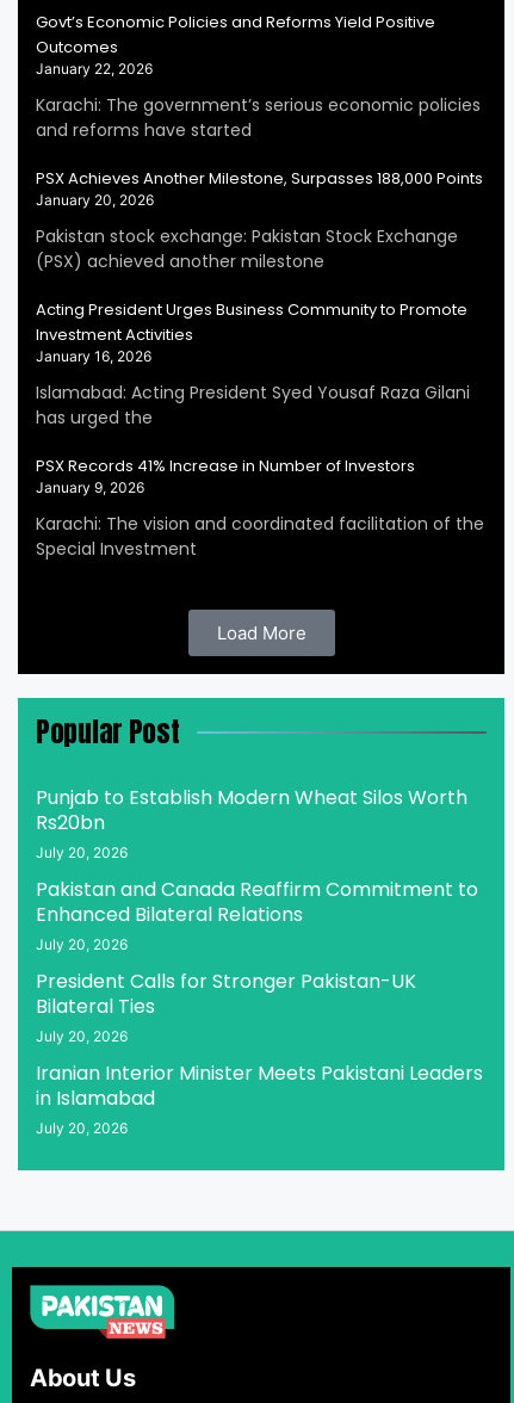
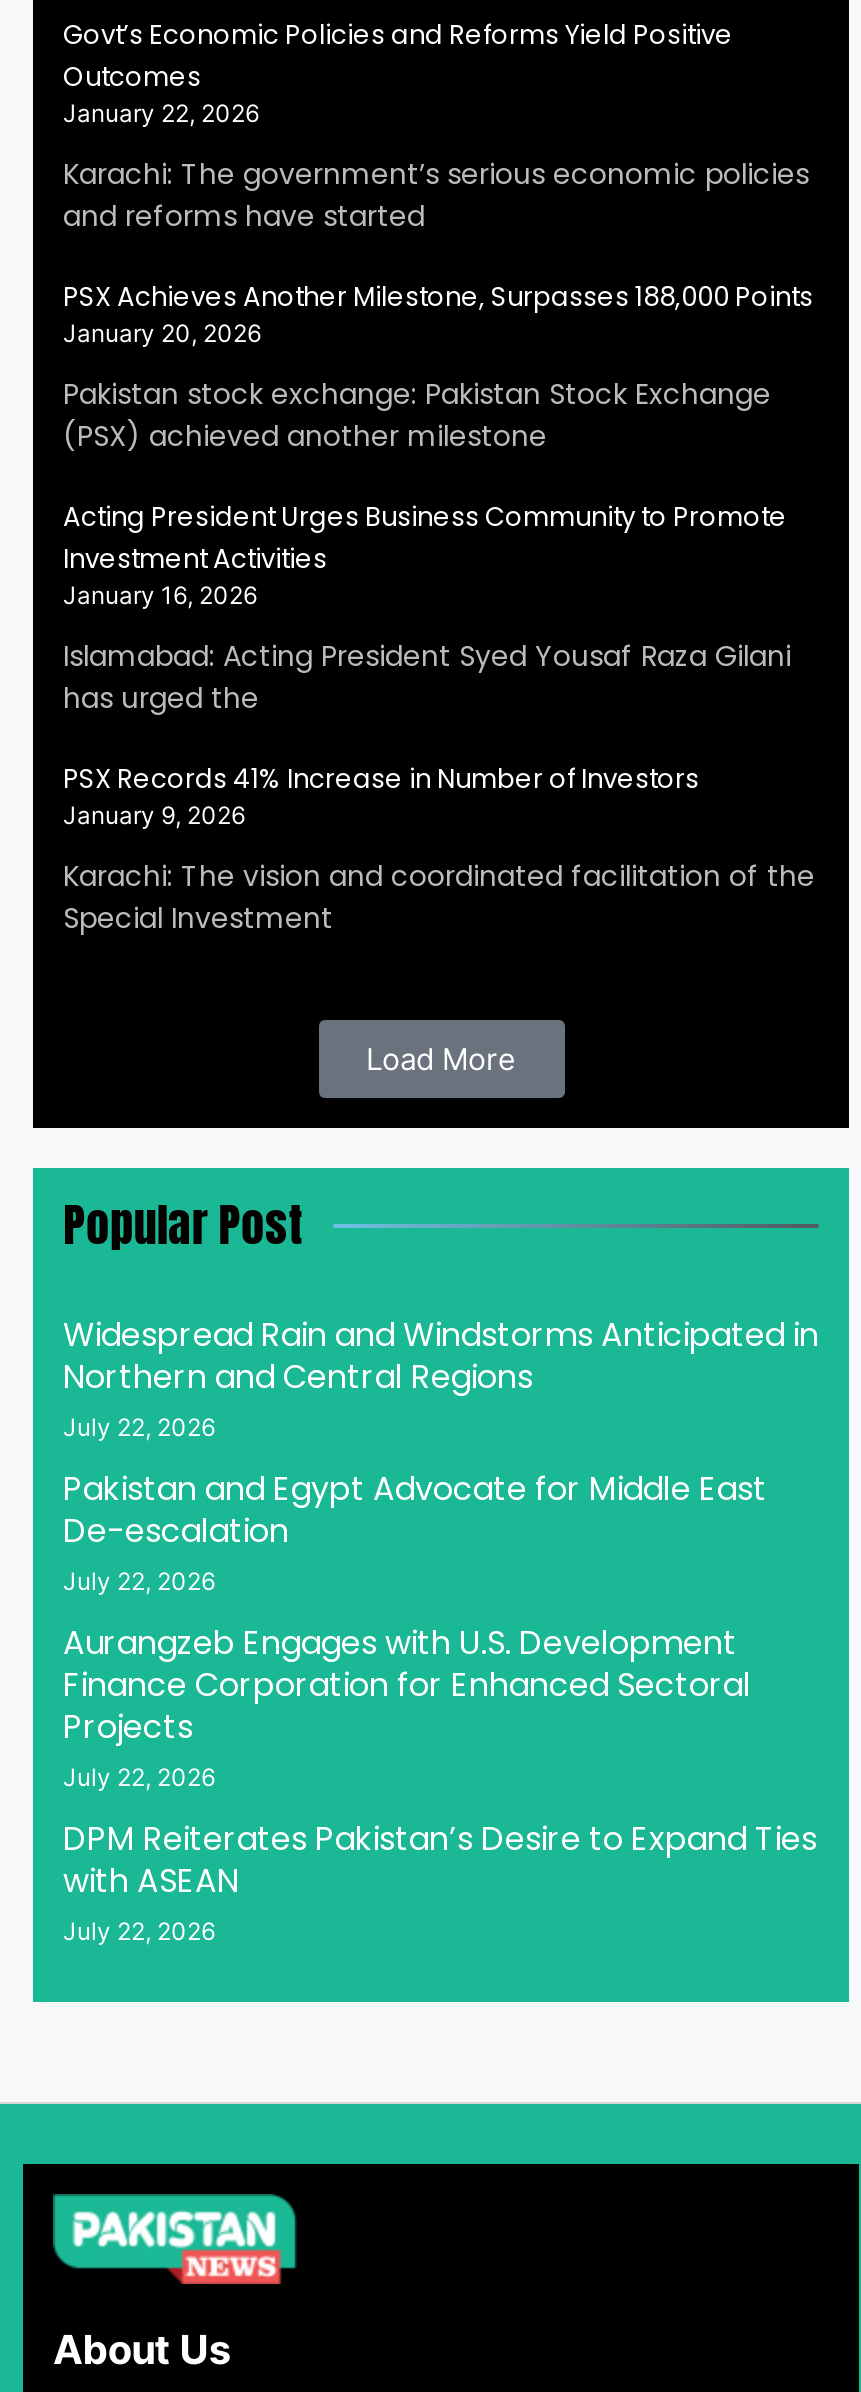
- Punjab to Establish Modern Wheat Silos Worth
- Rs20bn
- July 20, 2026
+ Widespread Rain and Windstorms Anticipated in
+ Northern and Central Regions
+ July 22, 2026

- Pakistan and Canada Reaffirm Commitment to
- Enhanced Bilateral Relations
- July 20, 2026
+ Pakistan and Egypt Advocate for Middle East
+ De-escalation
+ July 22, 2026

- President Calls for Stronger Pakistan-UK
- Bilateral Ties
- July 20, 2026
+ Aurangzeb Engages with U.S. Development
+ Finance Corporation for Enhanced Sectoral
+ Projects
+ July 22, 2026

- Iranian Interior Minister Meets Pakistani Leaders
- in Islamabad
- July 20, 2026
+ DPM Reiterates Pakistan’s Desire to Expand Ties
+ with ASEAN
+ July 22, 2026
